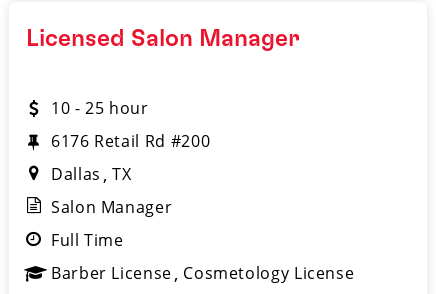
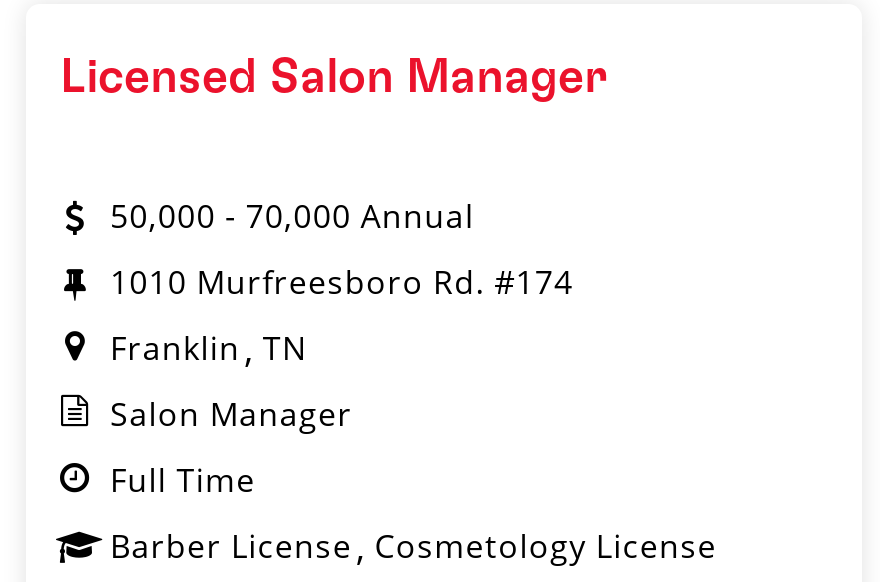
- 10 - 25 hour
+ 50,000 - 70,000 Annual

- 6176 Retail Rd #200
+ 1010 Murfreesboro Rd. #174

- Dallas TX
+ Franklin TN
